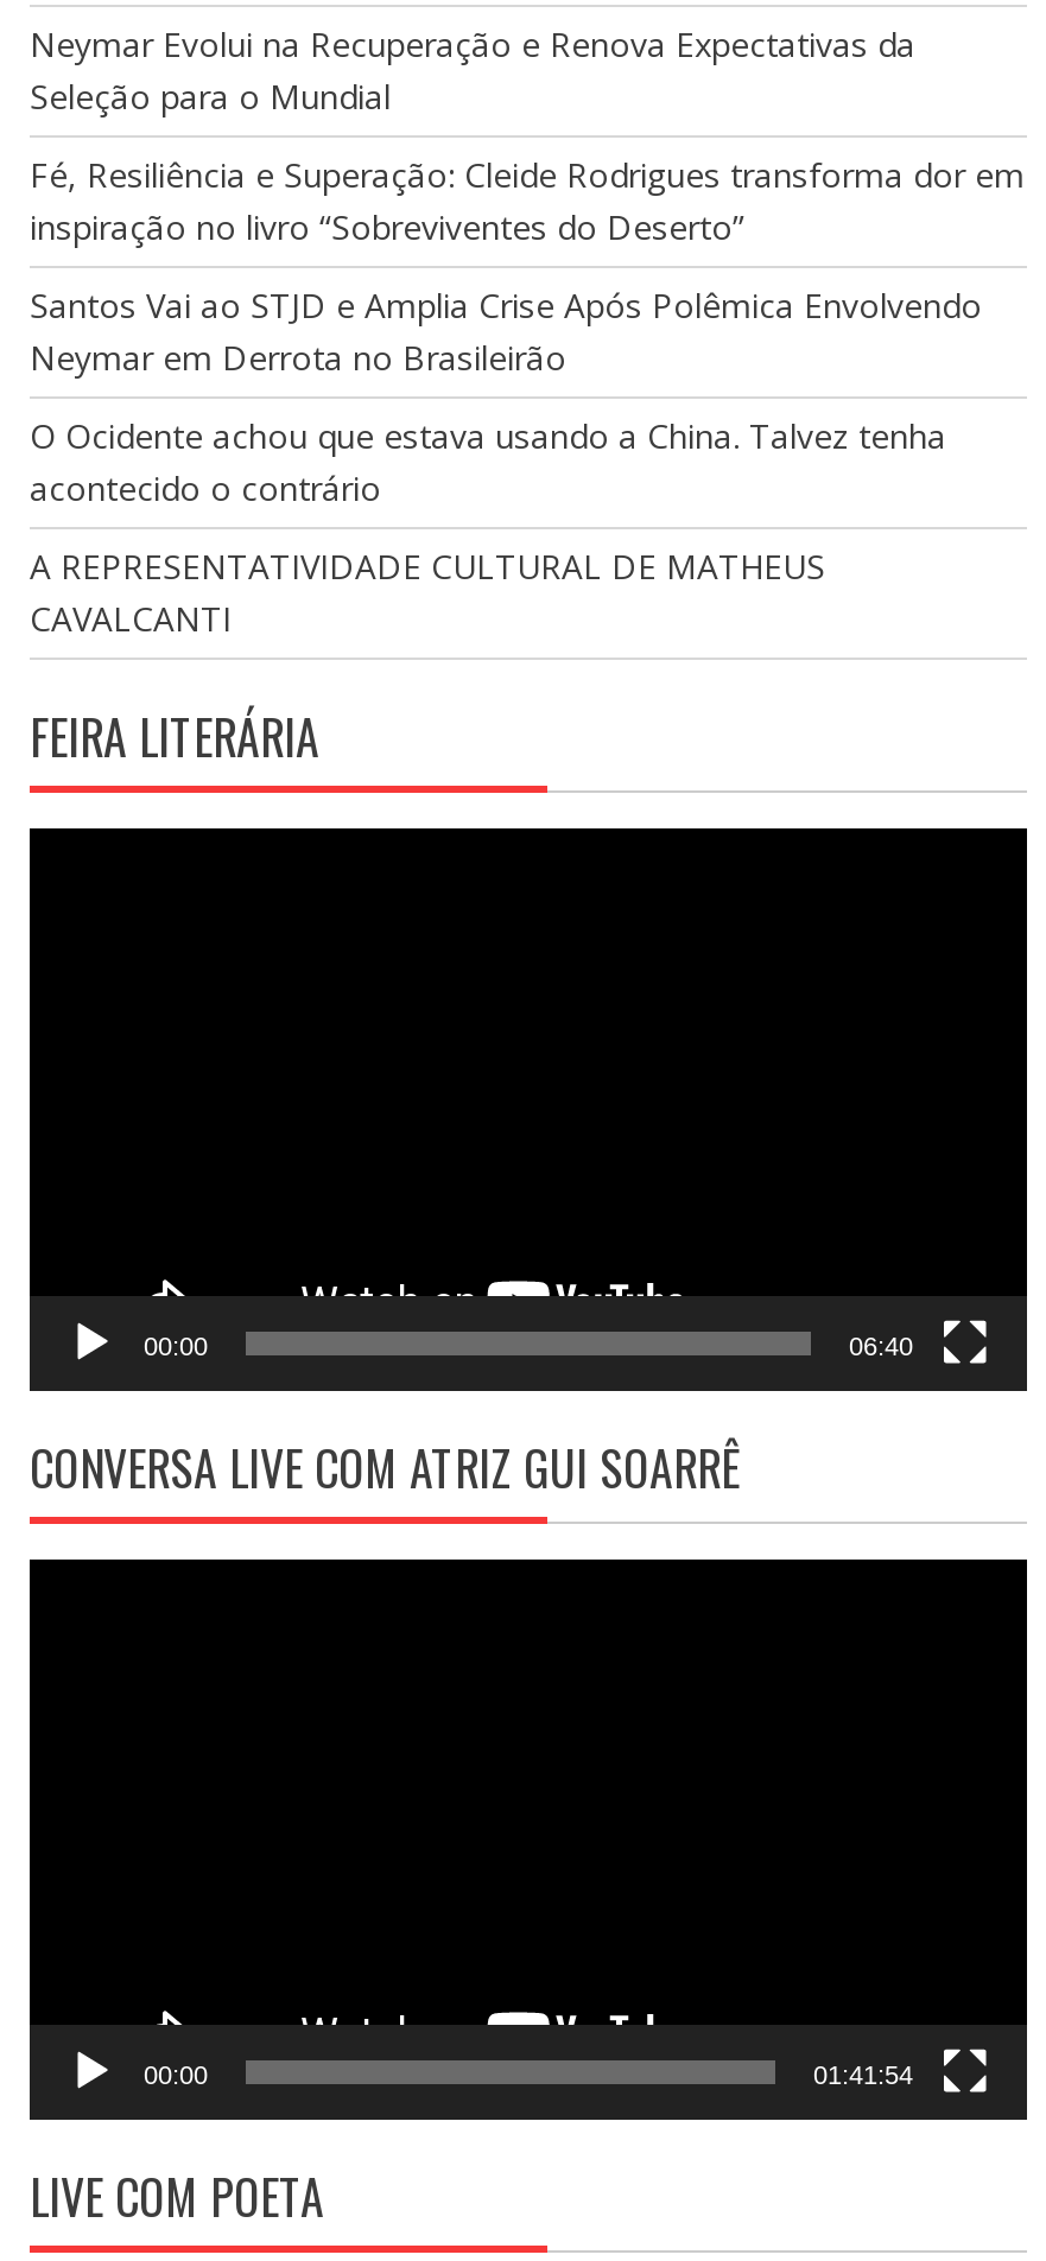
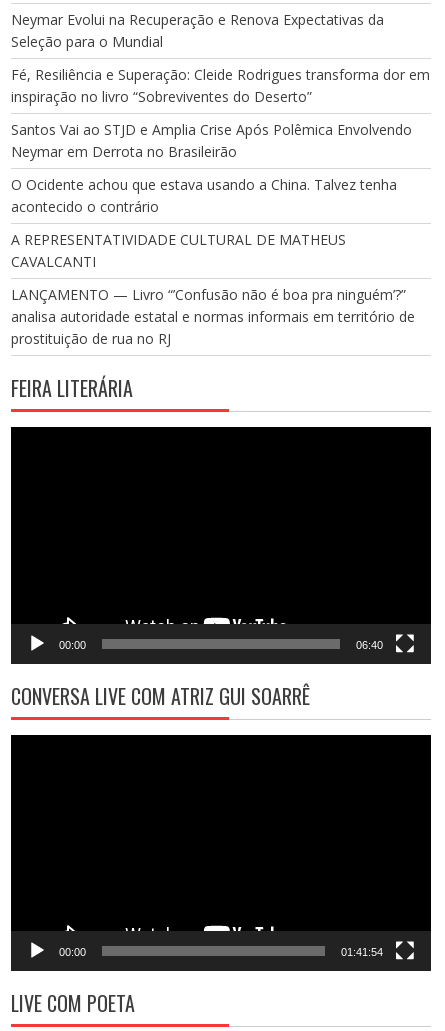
+ LANÇAMENTO — Livro “’Confusão não é boa pra ninguém’?”
+ analisa autoridade estatal e normas informais em território de
+ prostituição de rua no RJ
